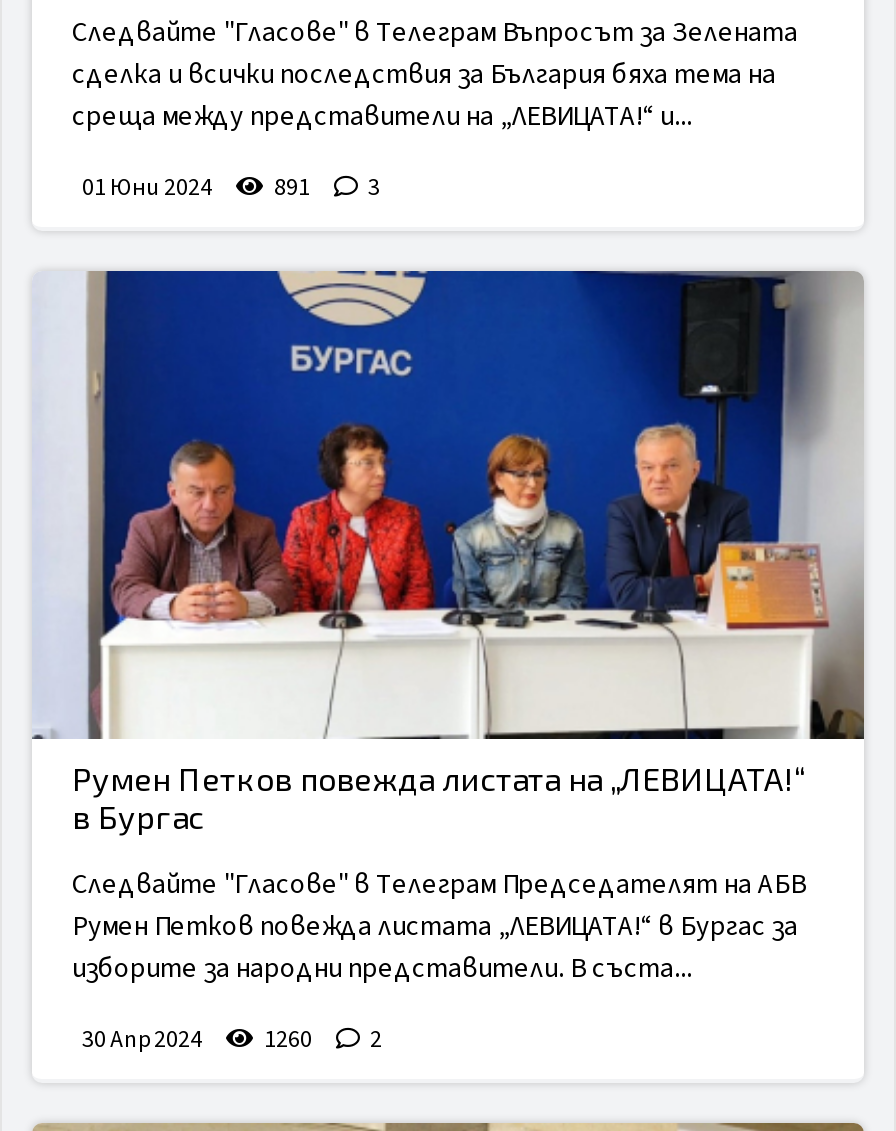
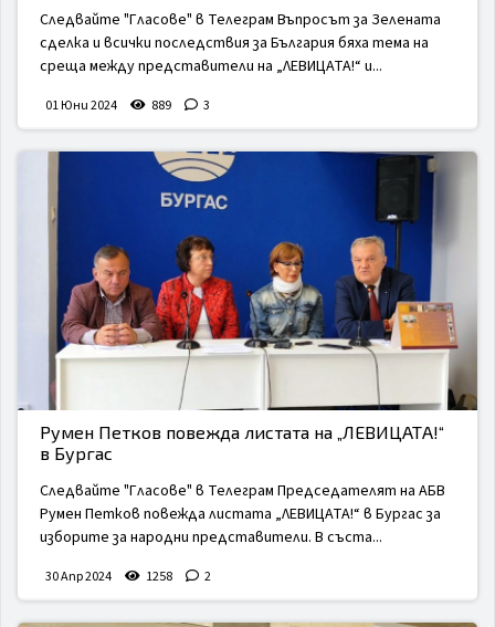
- 01 Юни 2024 891 3
+ 01 Юни 2024 889 3

- 30 Апр 2024 1260 2
+ 30 Апр 2024 1258 2
